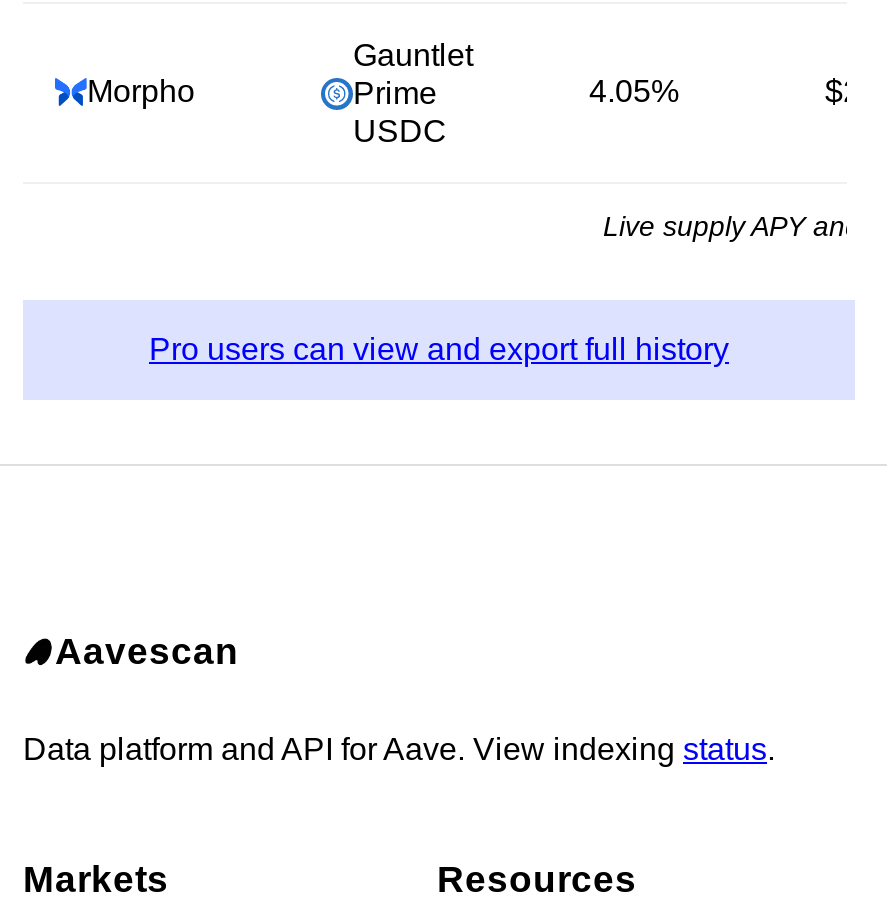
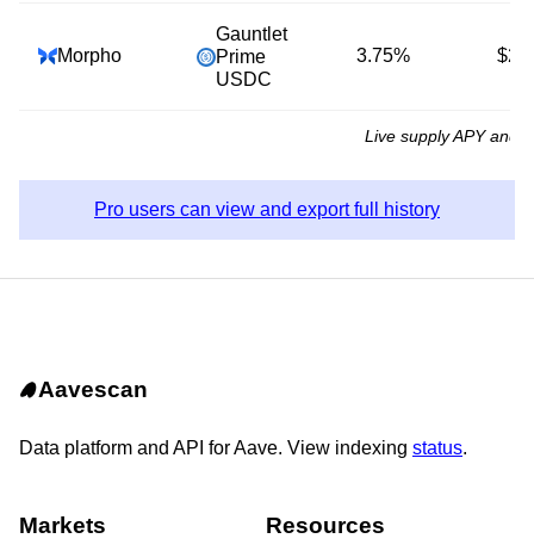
- 4.05%
+ 3.75%
